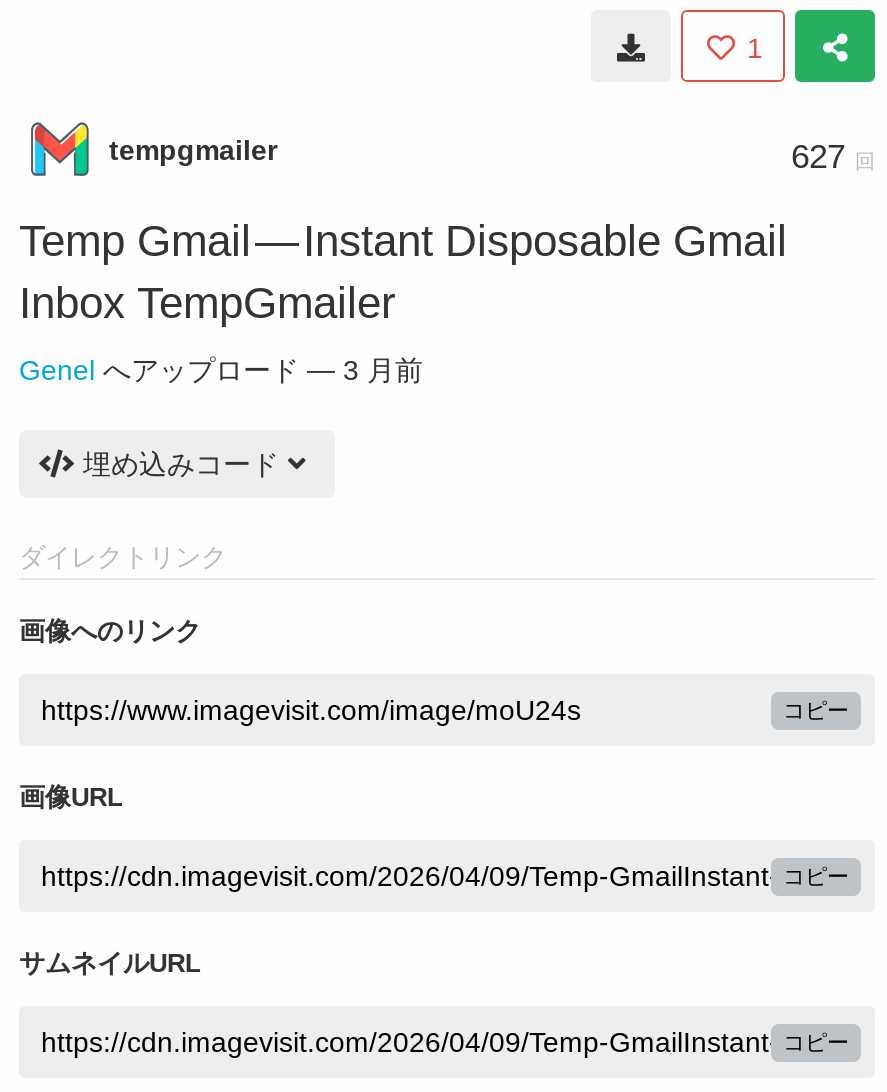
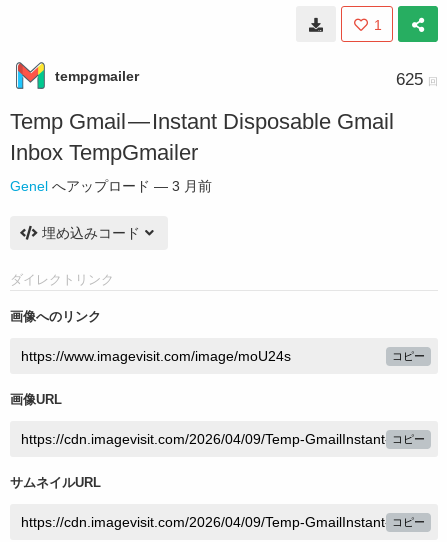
- 627回
+ 625回
